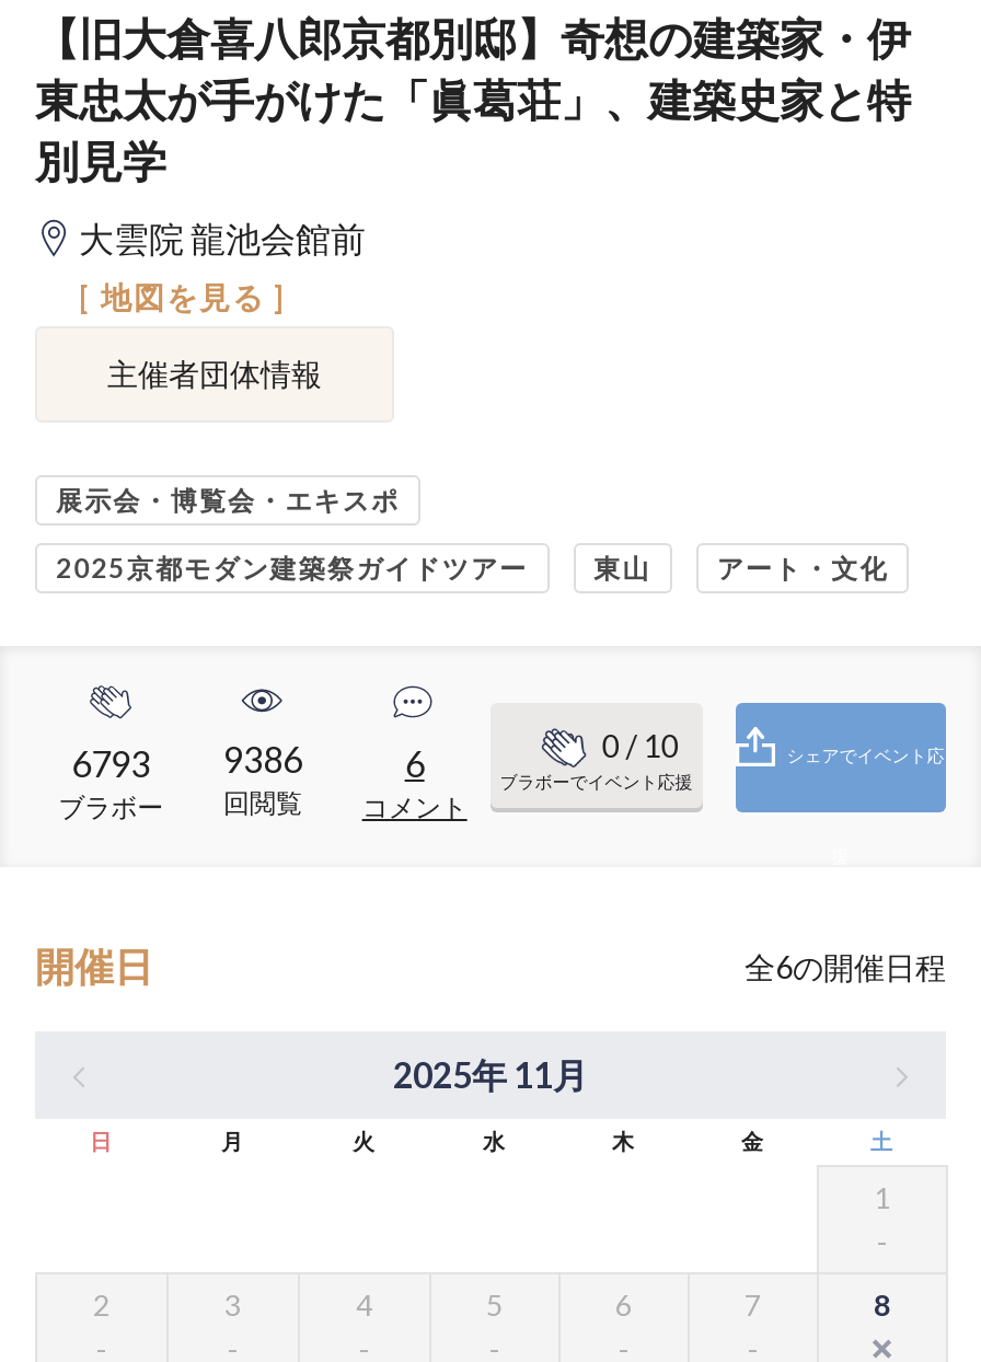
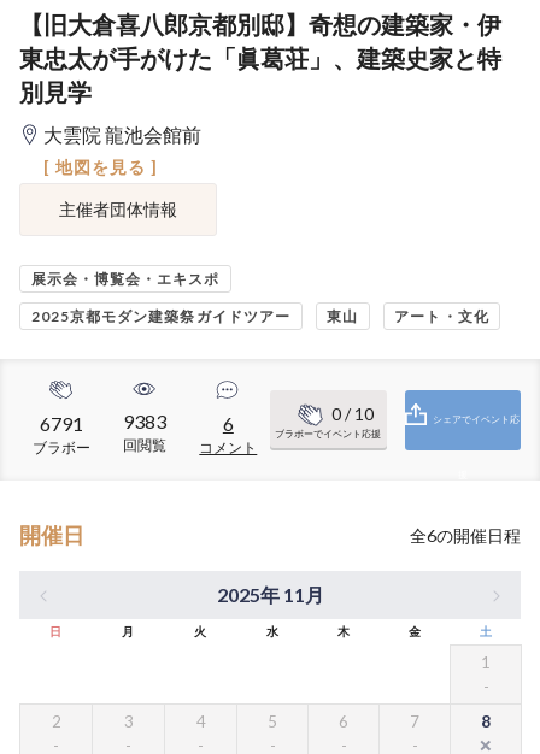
- 6793
+ 6791

- 9386
+ 9383
